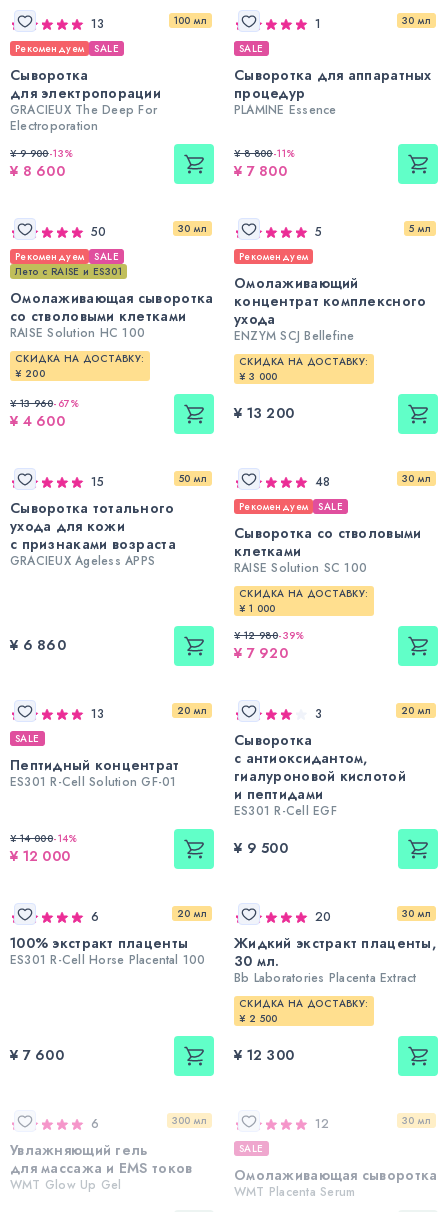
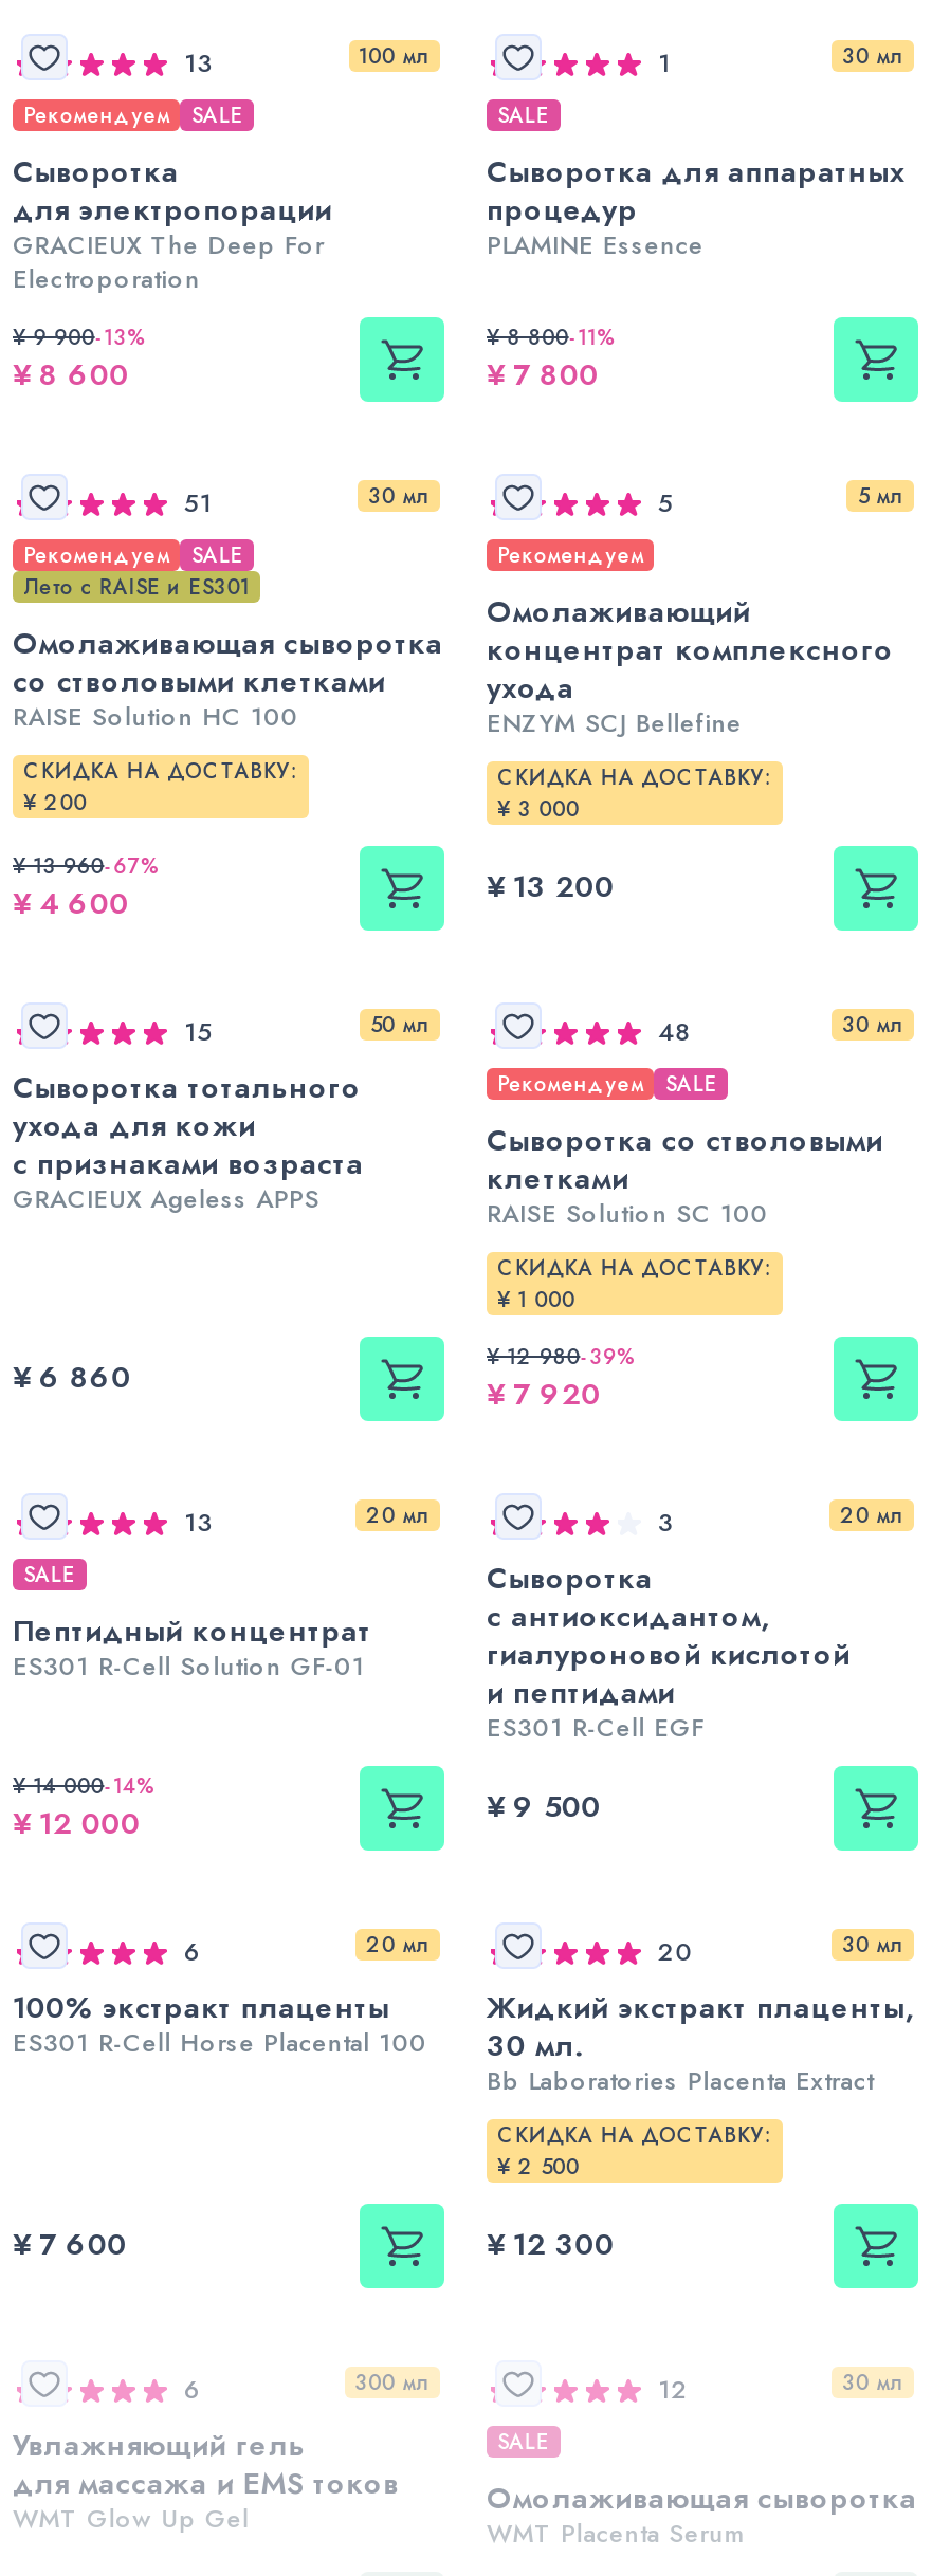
- 50
+ 51
